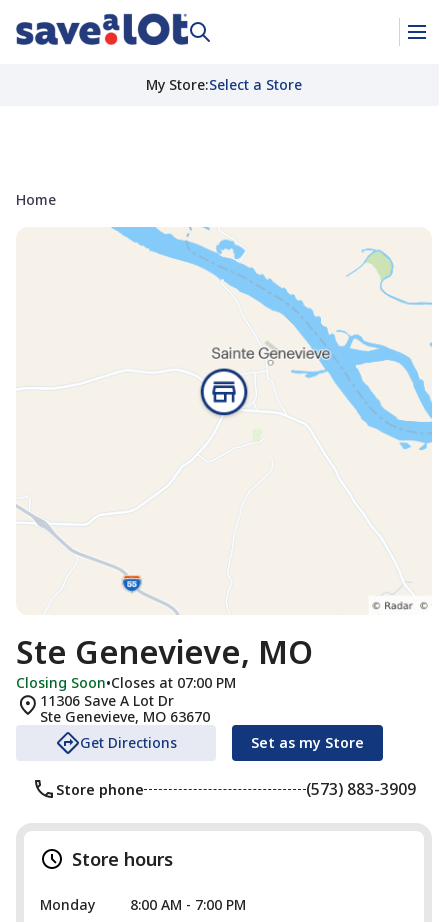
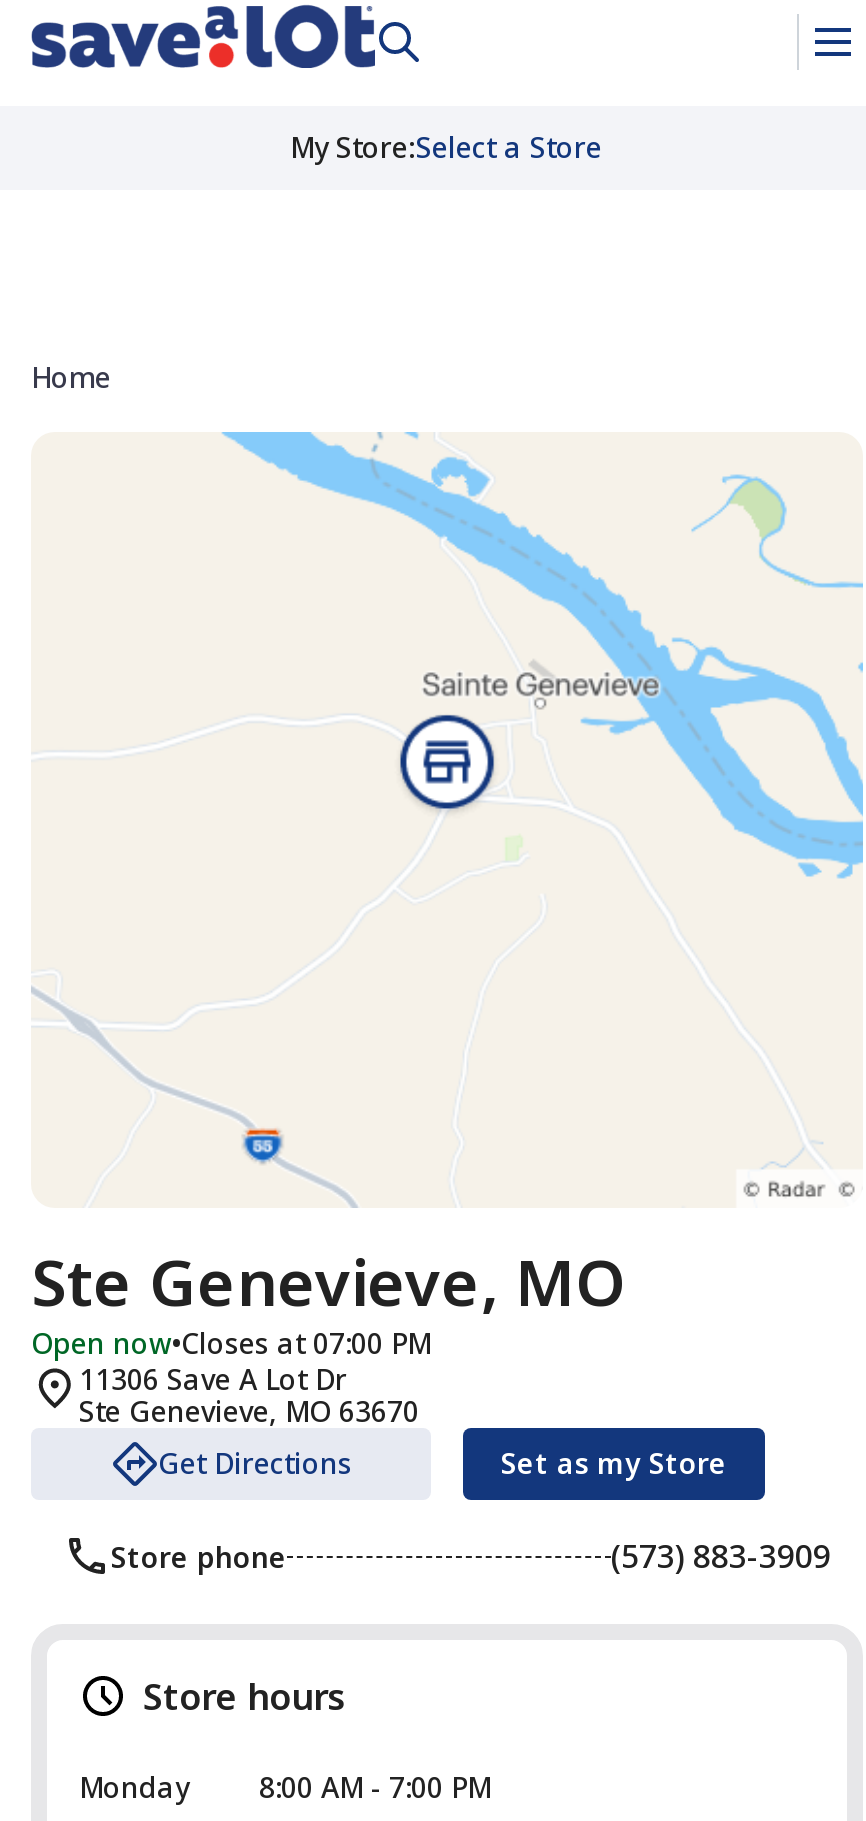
- Closing Soon•Closes at 07:00 PM
+ Open now•Closes at 07:00 PM
